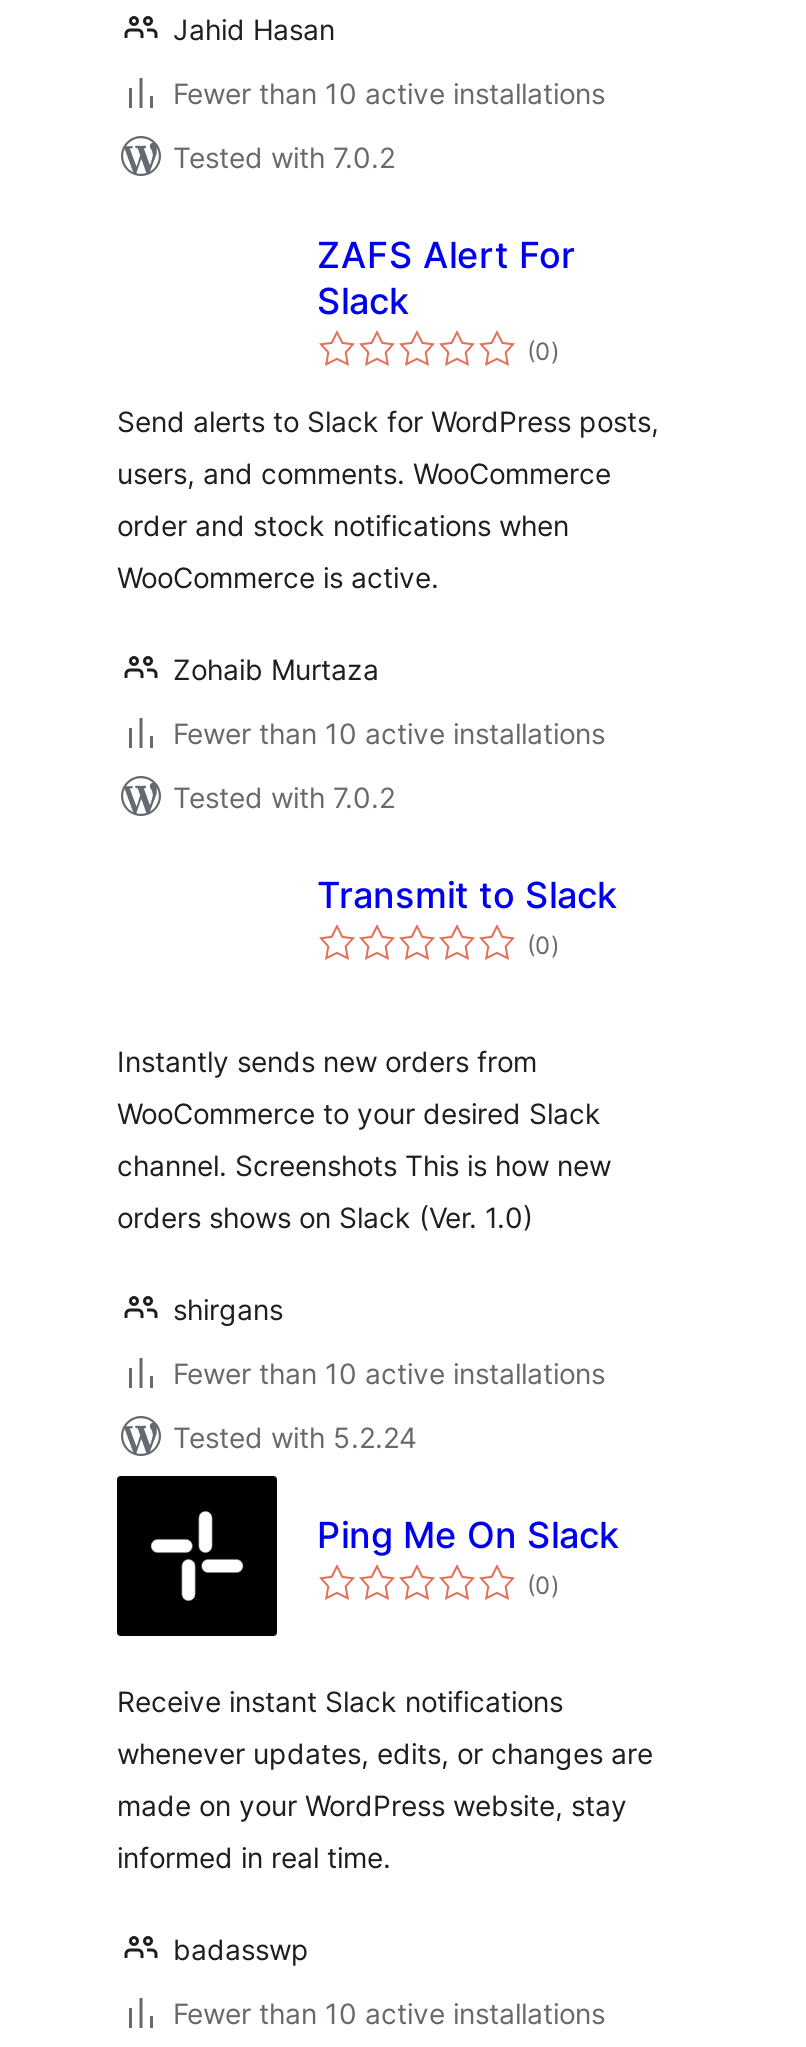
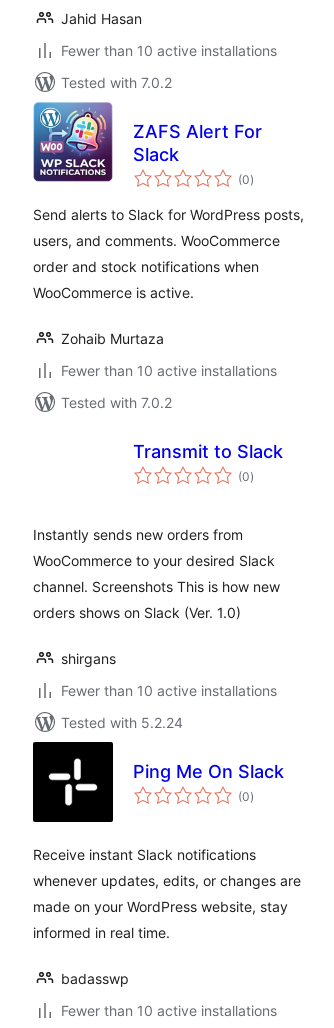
+ [image]
